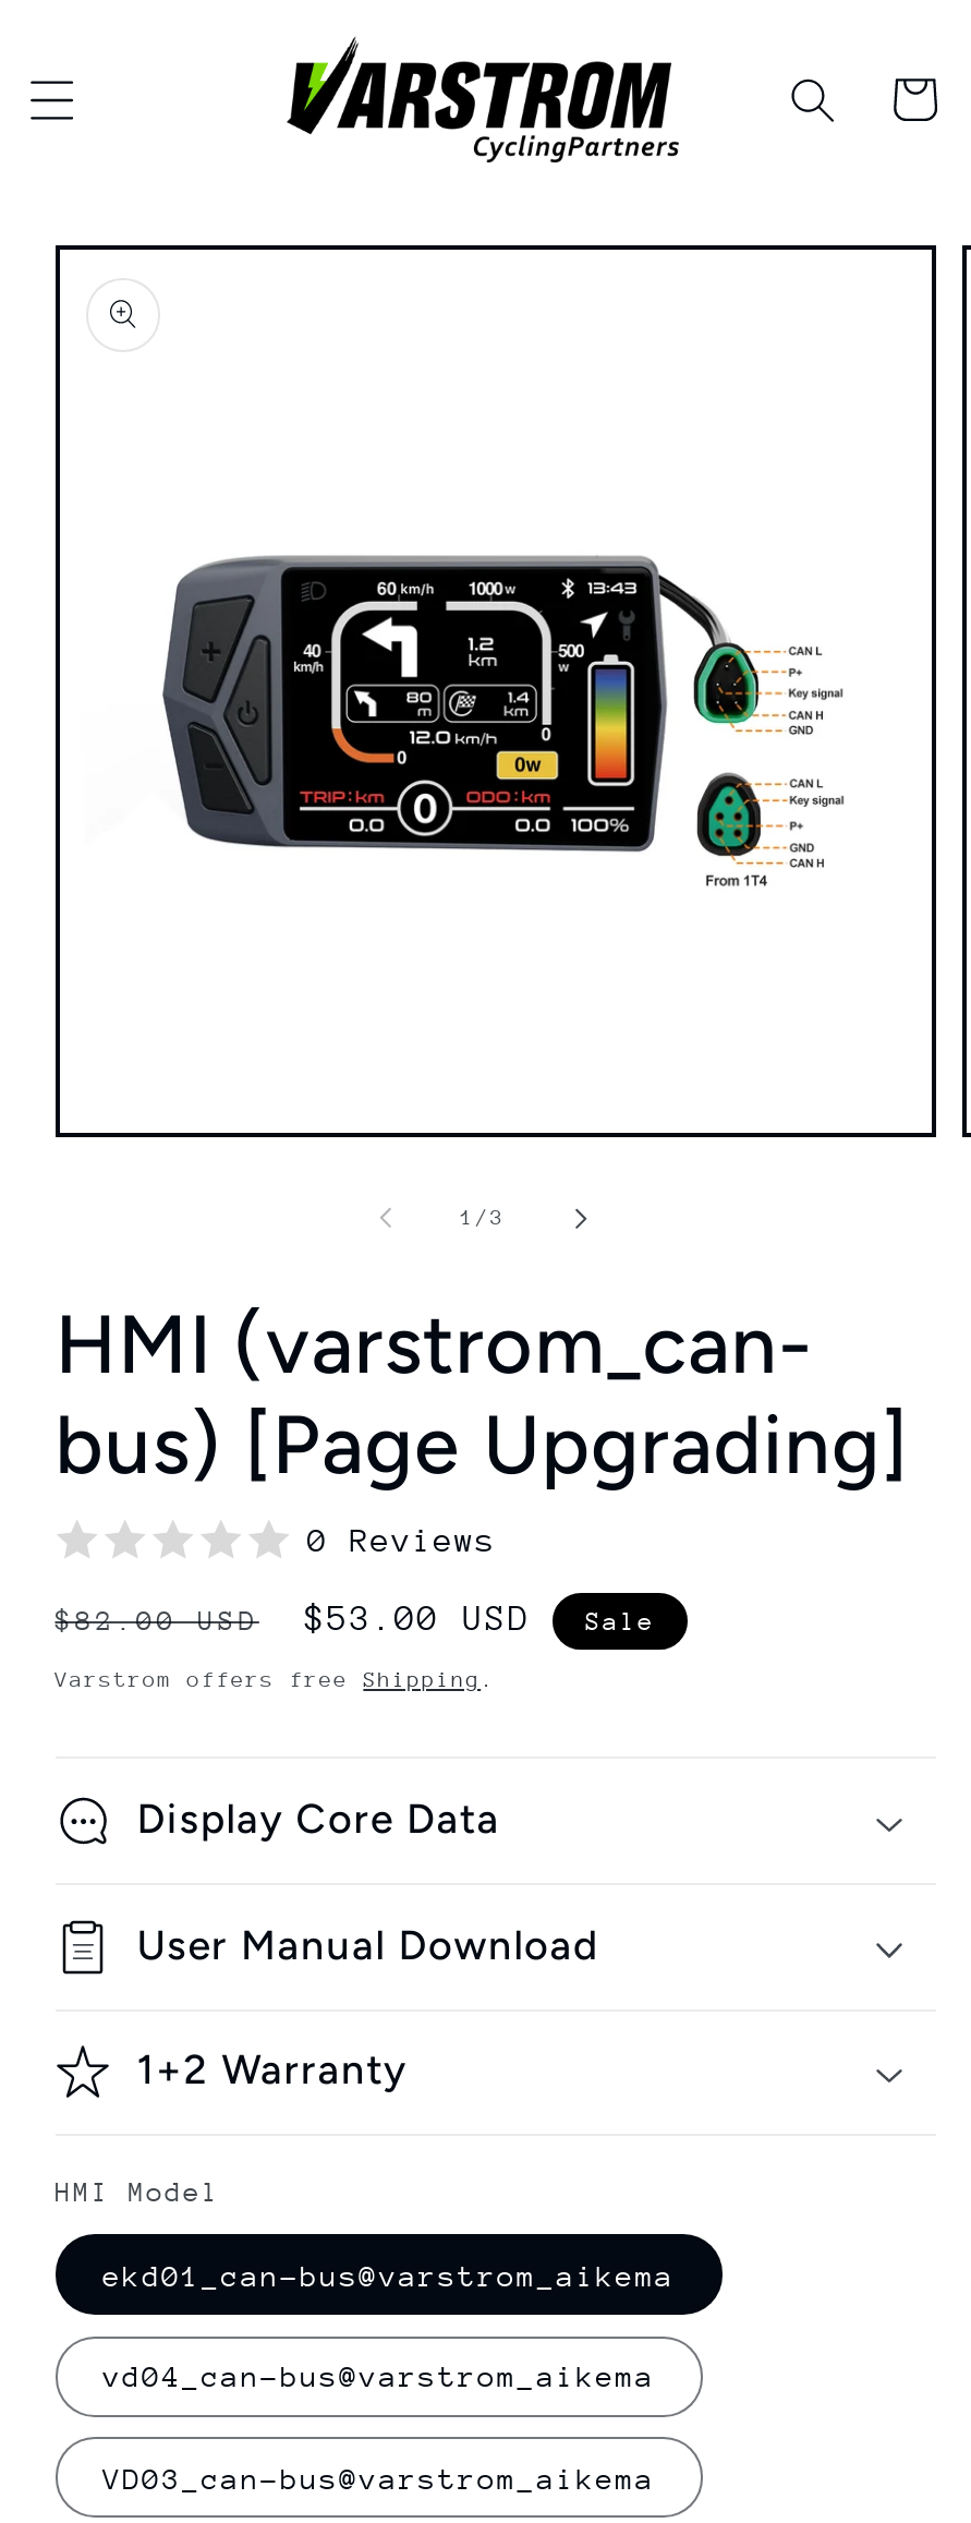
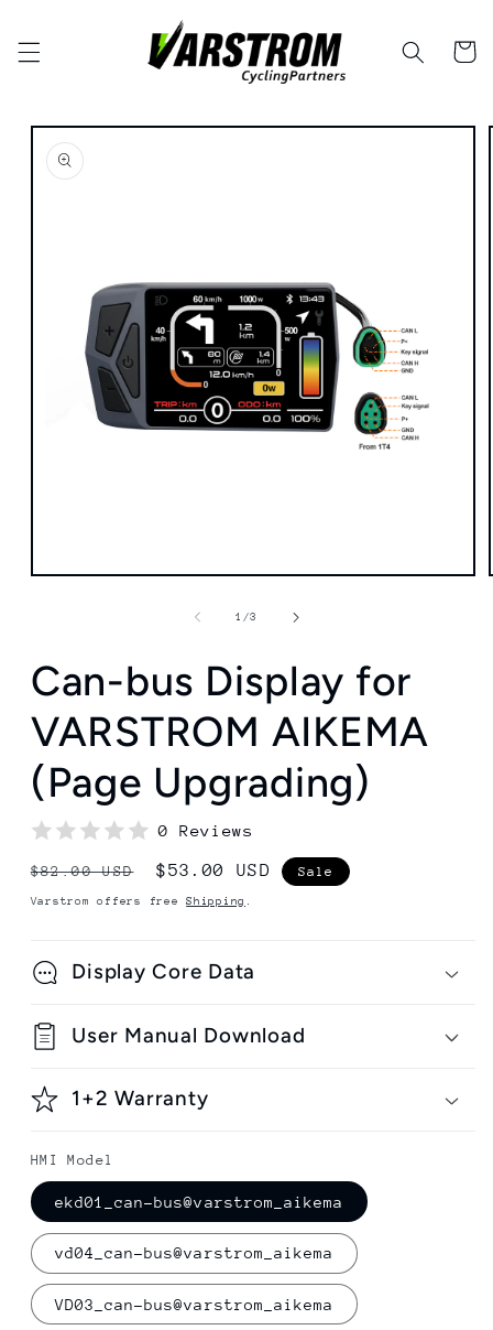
- HMI (varstrom_can-
- bus) [Page Upgrading]
+ Can-bus Display for
+ VARSTROM AIKEMA
+ (Page Upgrading)
